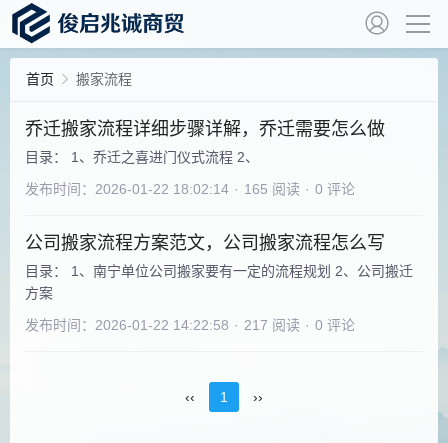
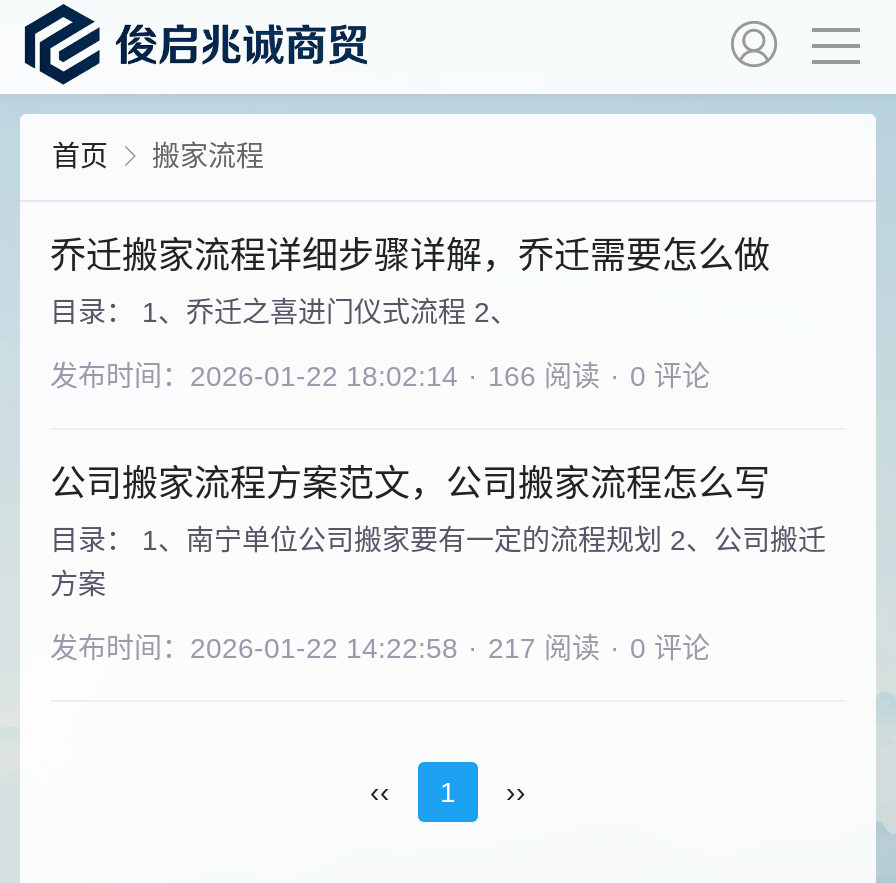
- 发布时间：2026-01-22 18:02:14 · 165 阅读 · 0 评论
+ 发布时间：2026-01-22 18:02:14 · 166 阅读 · 0 评论
